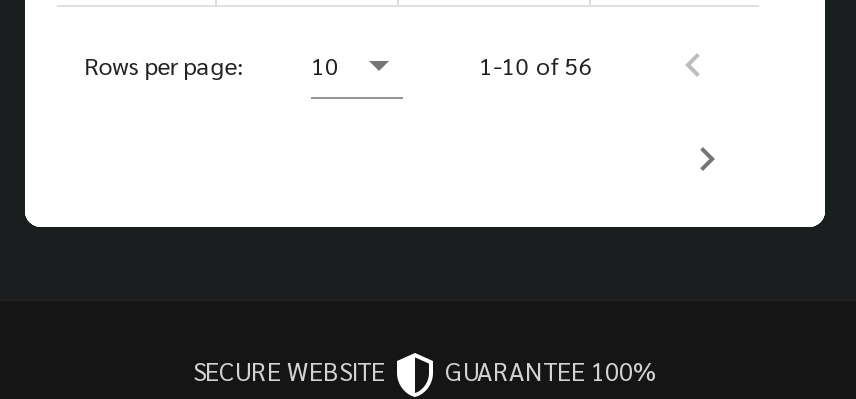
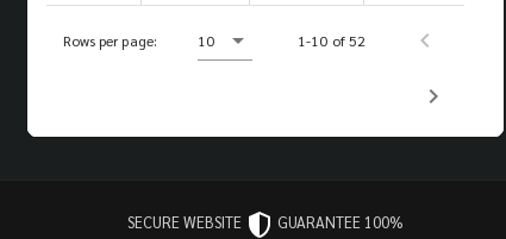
- 1-10 of 56
+ 1-10 of 52
